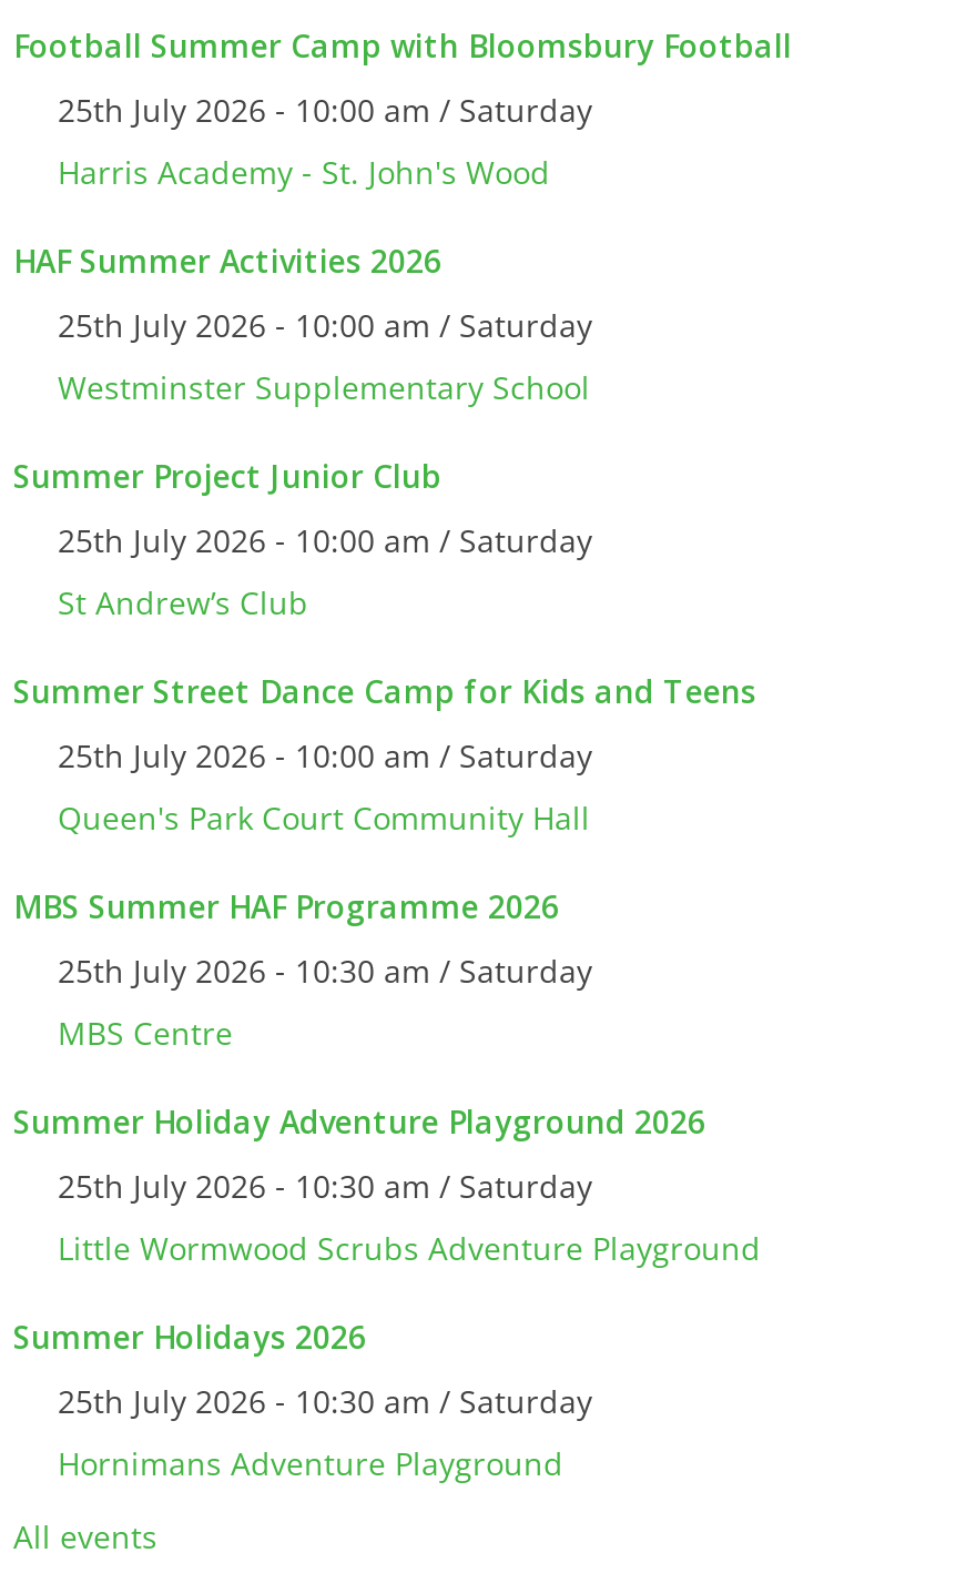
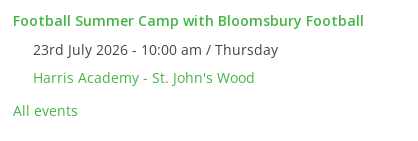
- 25th July 2026 - 10:00 am / Saturday
+ 23rd July 2026 - 10:00 am / Thursday

- HAF Summer Activities 2026
- 25th July 2026 - 10:00 am / Saturday
- Westminster Supplementary School
- Summer Project Junior Club
- 25th July 2026 - 10:00 am / Saturday
- St Andrew’s Club
- Summer Street Dance Camp for Kids and Teens
- 25th July 2026 - 10:00 am / Saturday
- Queen's Park Court Community Hall
- MBS Summer HAF Programme 2026
- 25th July 2026 - 10:30 am / Saturday
- MBS Centre
- Summer Holiday Adventure Playground 2026
- 25th July 2026 - 10:30 am / Saturday
- Little Wormwood Scrubs Adventure Playground
- Summer Holidays 2026
- 25th July 2026 - 10:30 am / Saturday
- Hornimans Adventure Playground
